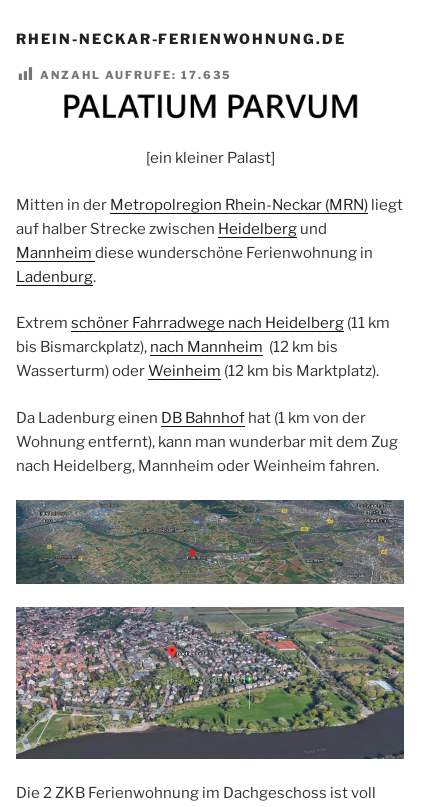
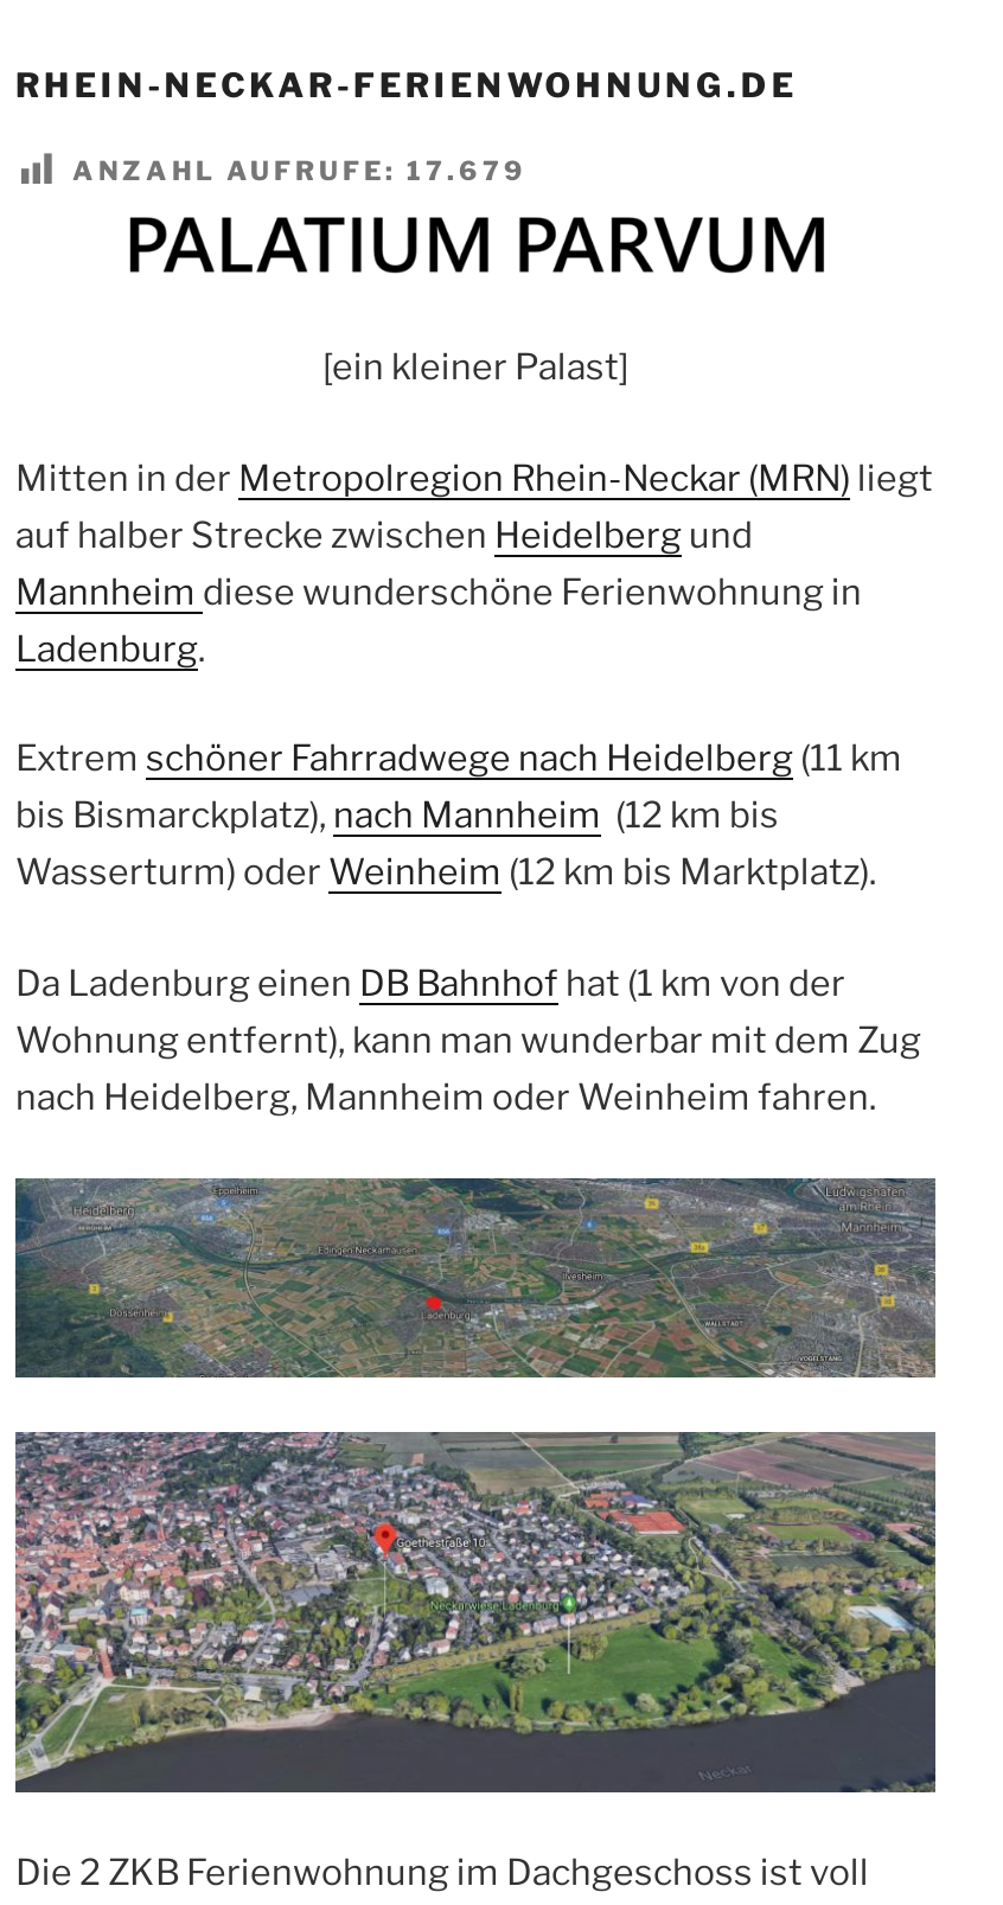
- ANZAHL AUFRUFE: 17.635
+ ANZAHL AUFRUFE: 17.679
